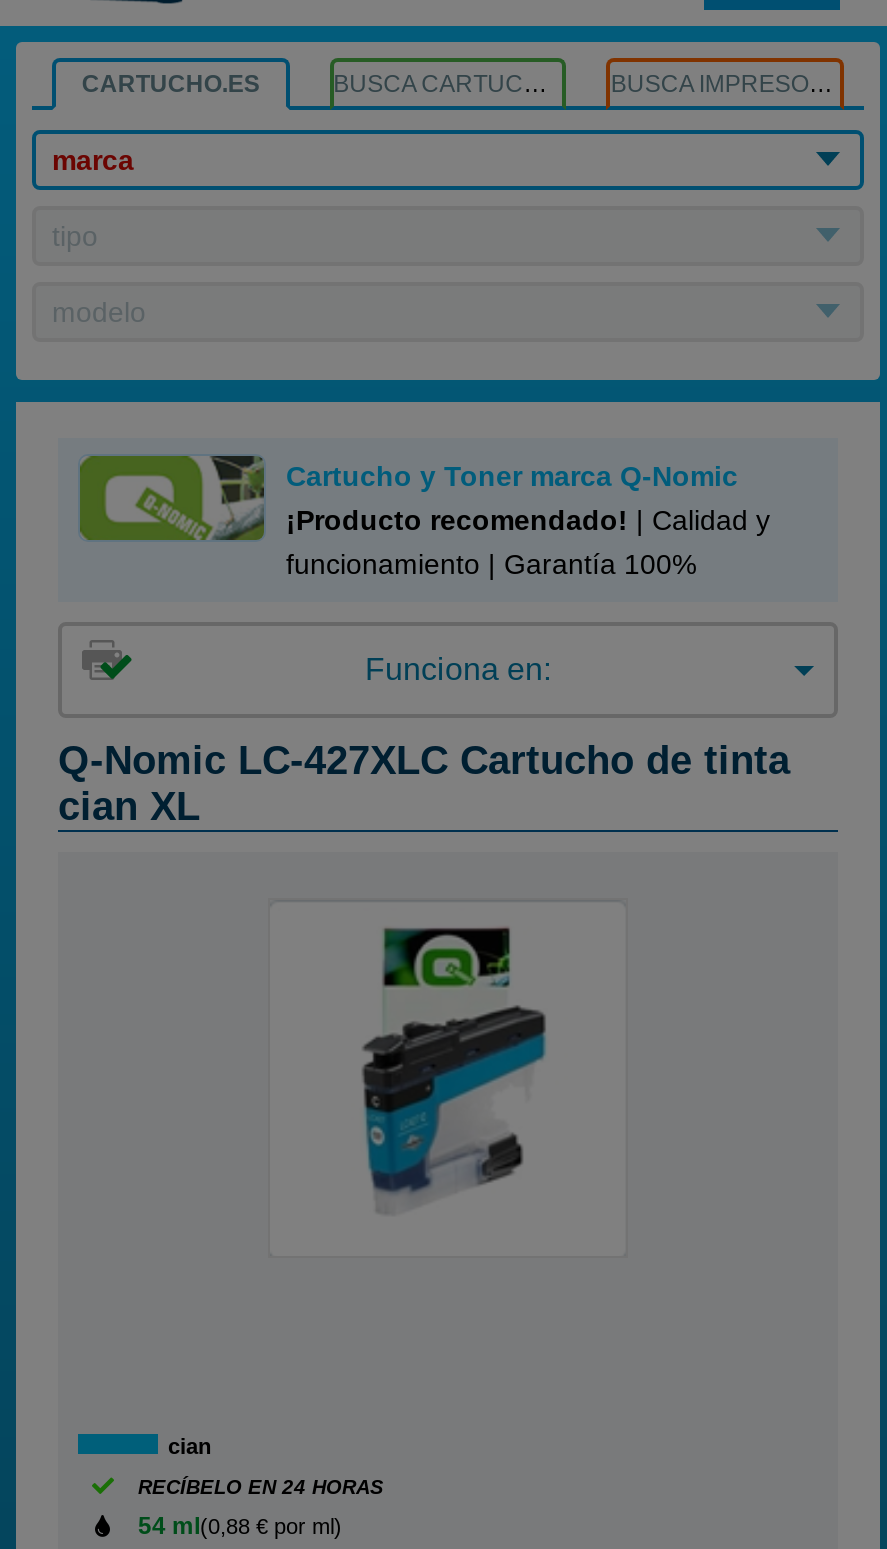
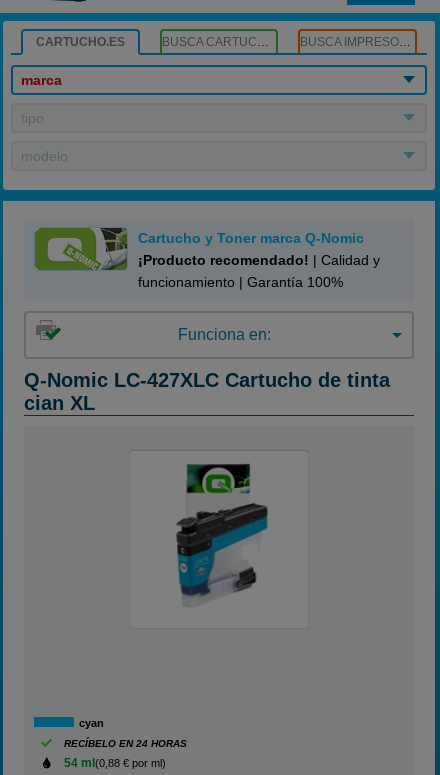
- cian
+ cyan
